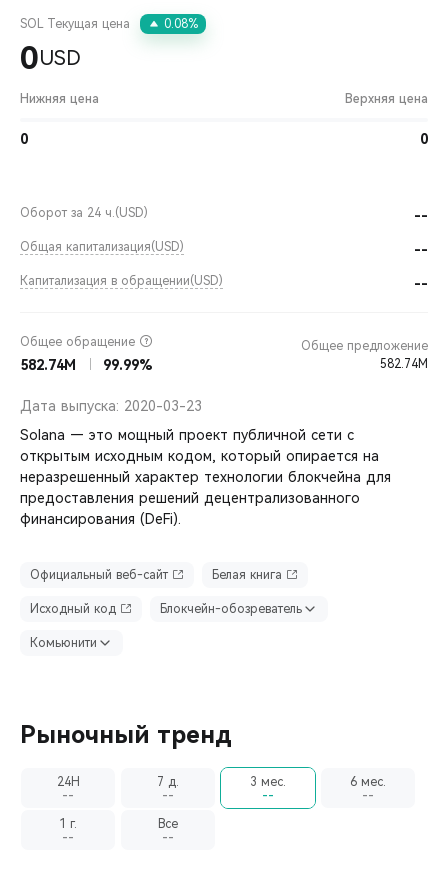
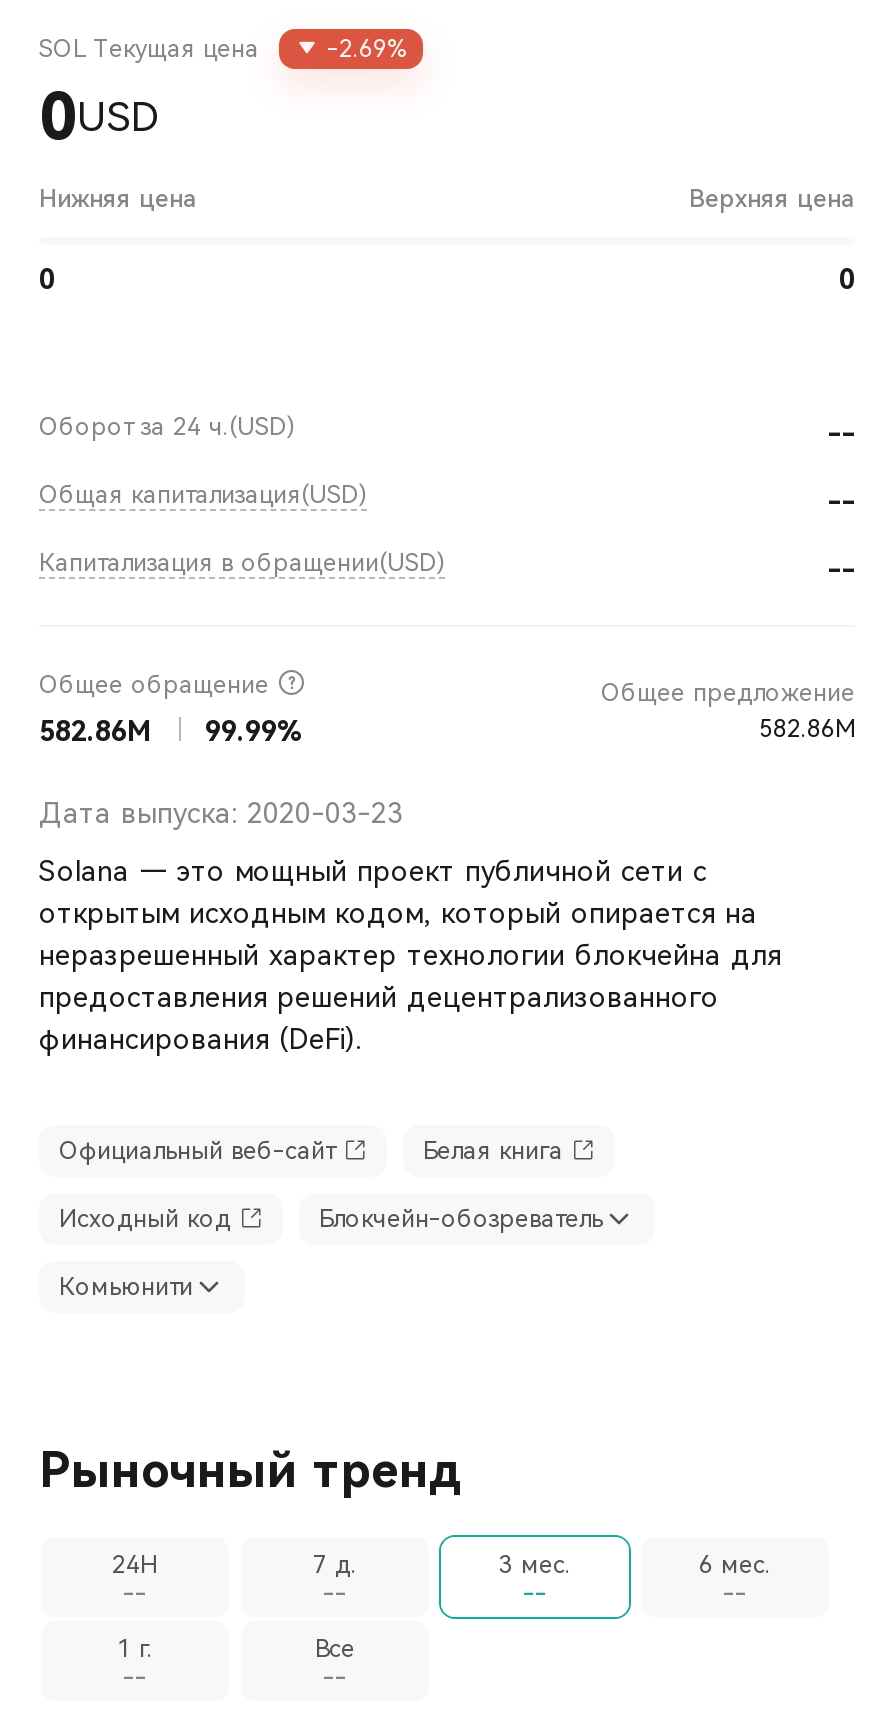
- 0.08%
+ -2.69%

- 582.74M 99.99%
+ 582.86M 99.99%

- 582.74M
+ 582.86M
